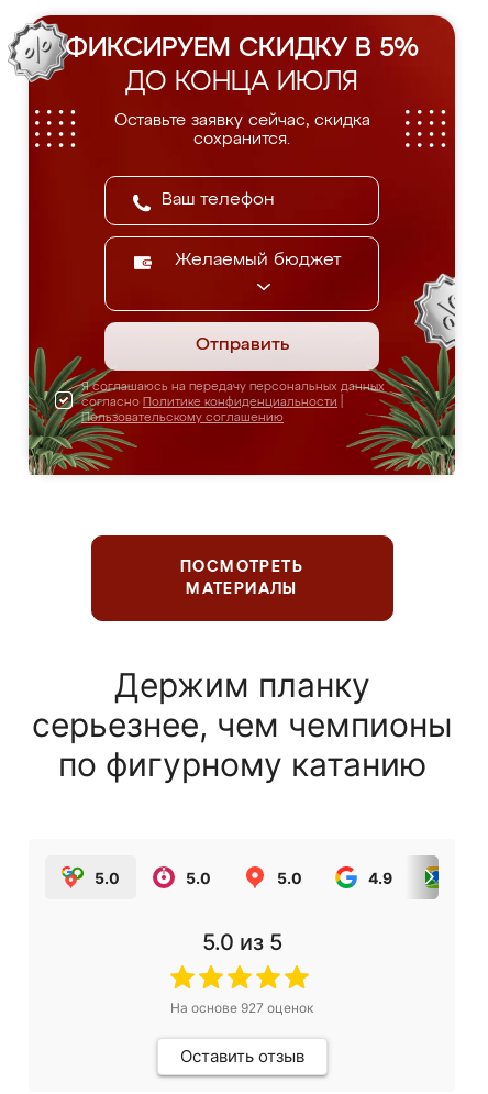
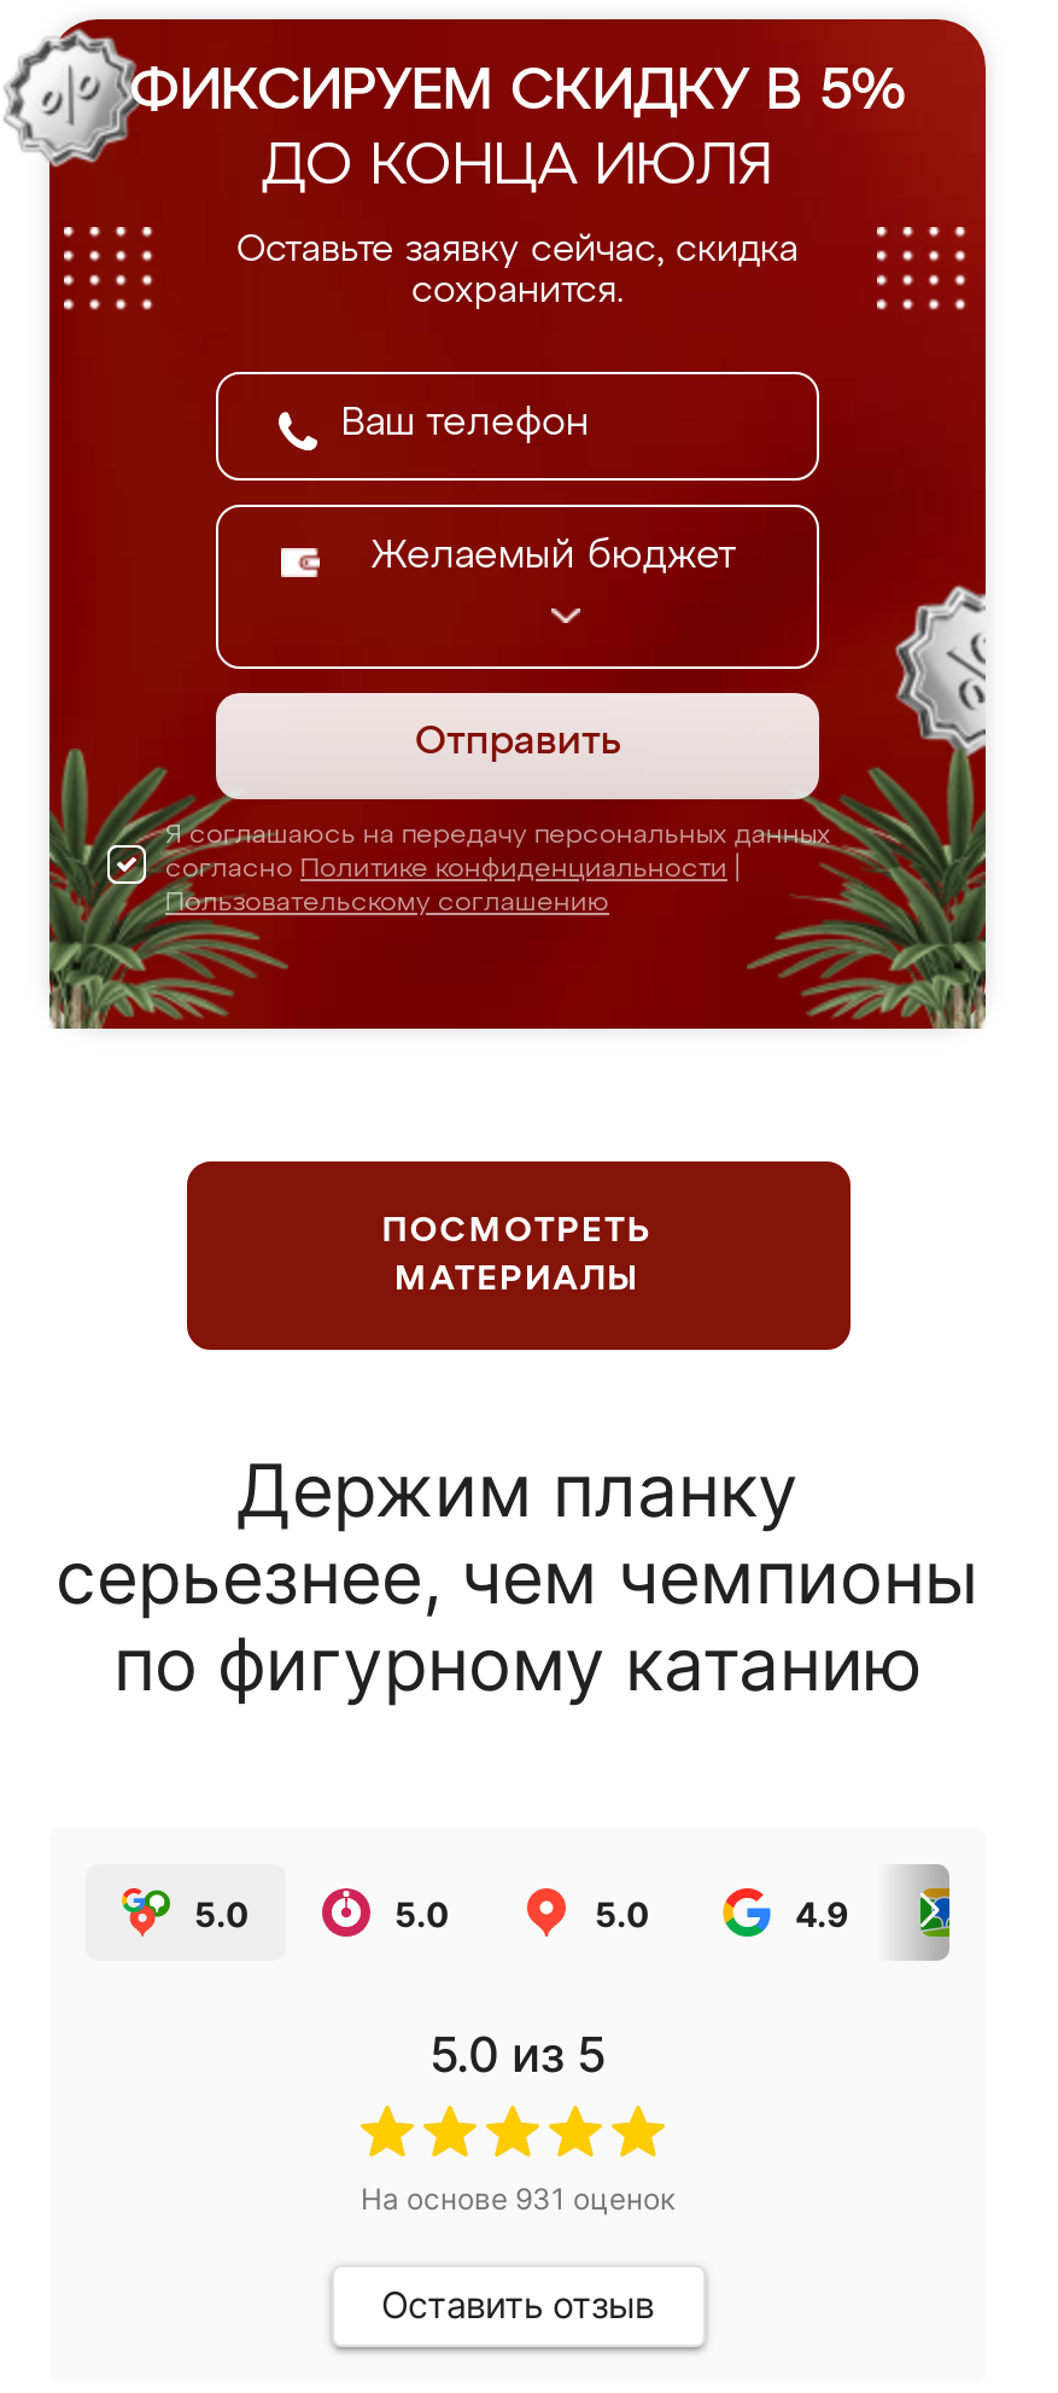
- На основе 927 оценок
+ На основе 931 оценок
